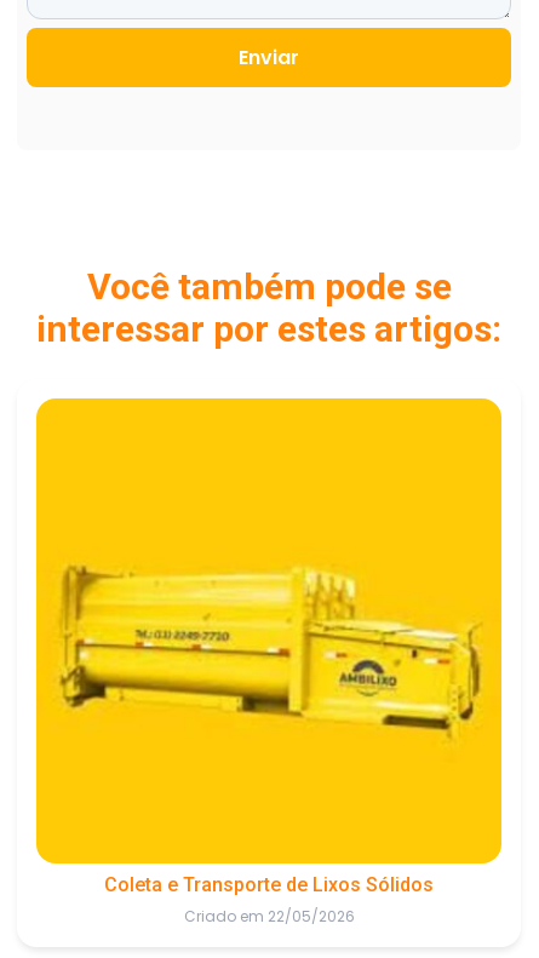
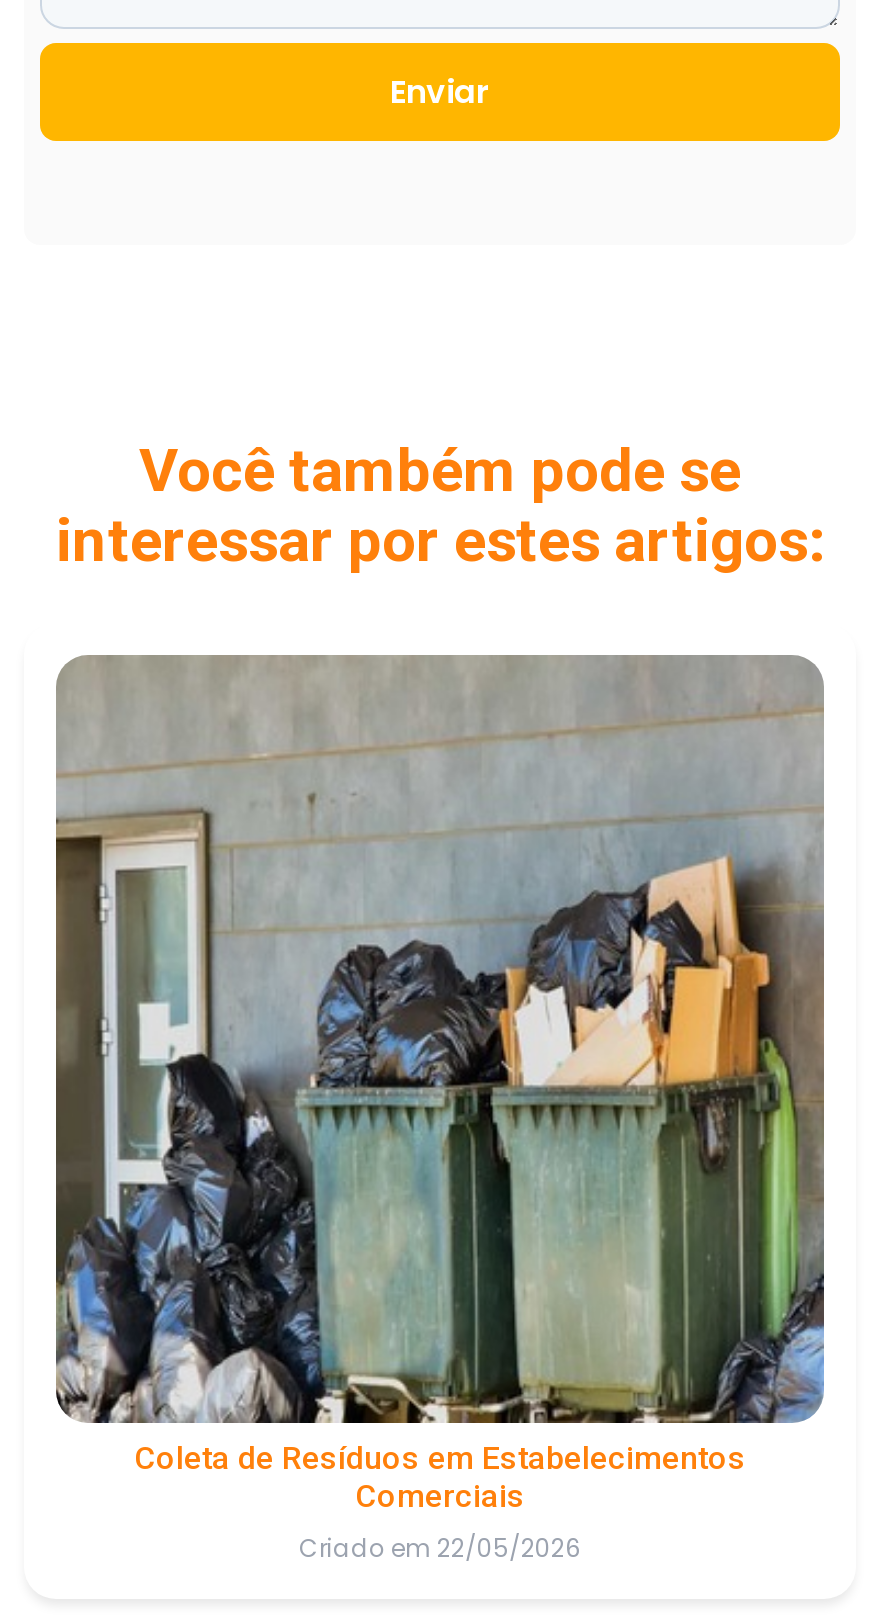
- [image]
- Coleta e Transporte de Lixos Sólidos
+ [image]
+ Coleta de Resíduos em Estabelecimentos
+ Comerciais
